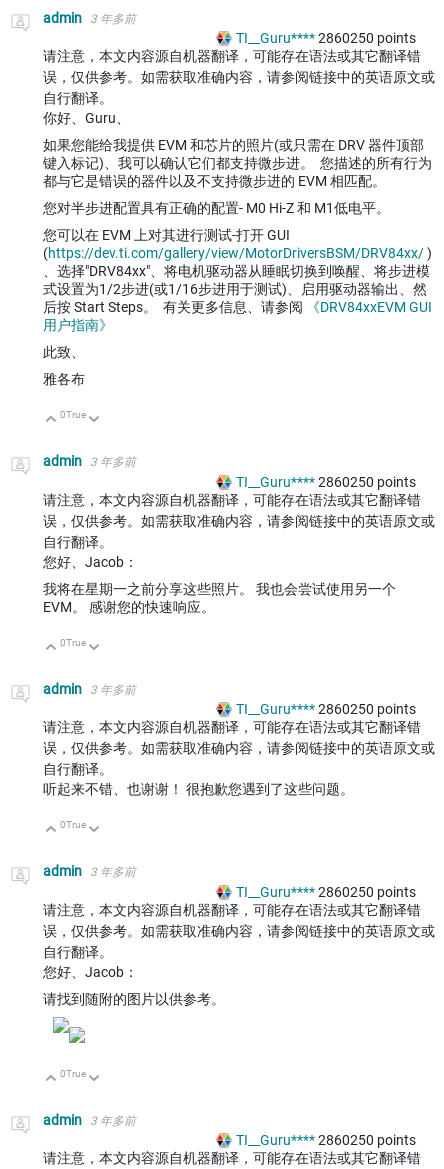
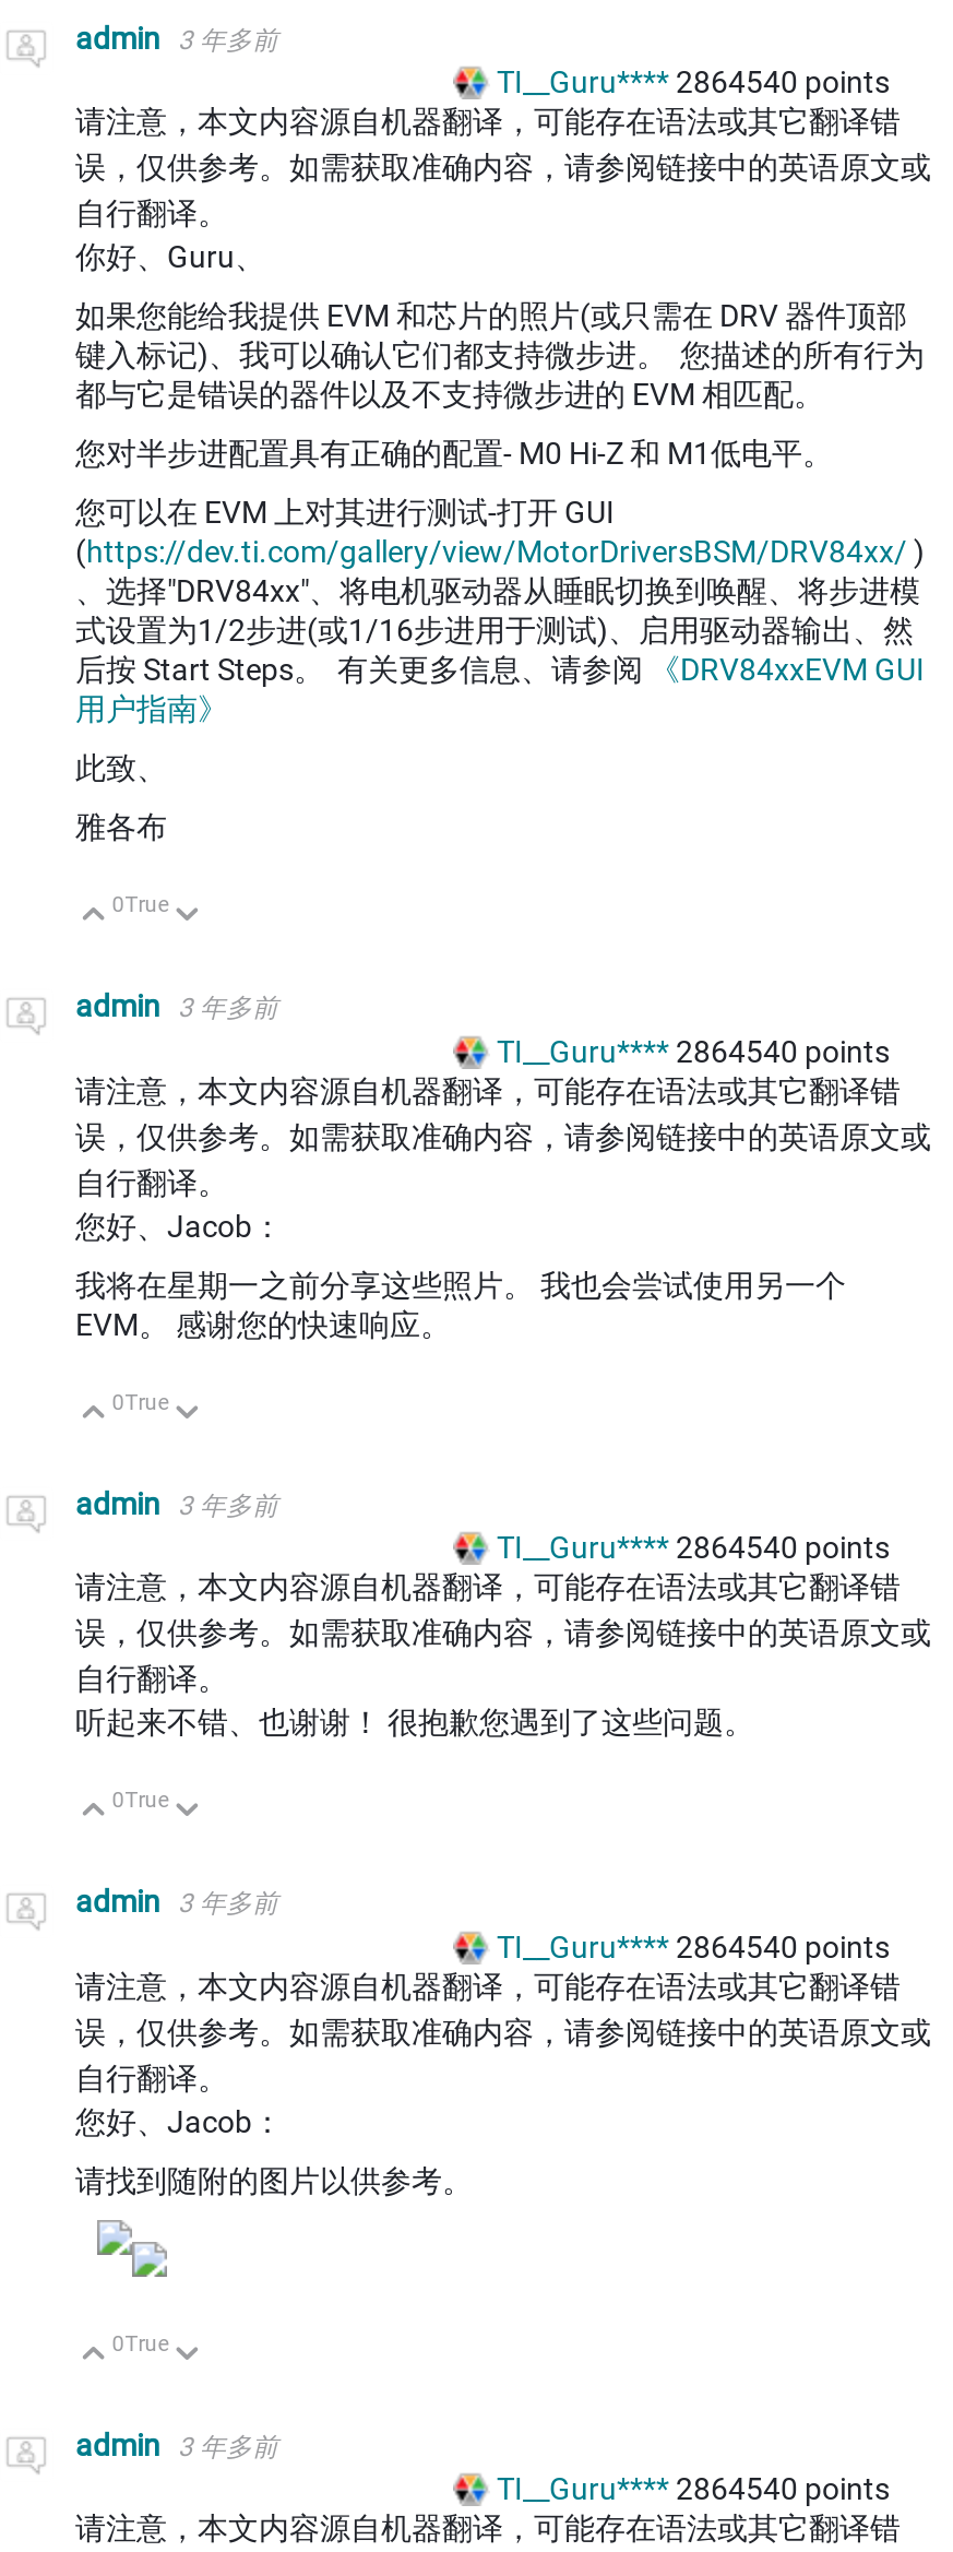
- TI__Guru**** 2860250 points
+ TI__Guru**** 2864540 points

- TI__Guru**** 2860250 points
+ TI__Guru**** 2864540 points

- TI__Guru**** 2860250 points
+ TI__Guru**** 2864540 points

- TI__Guru**** 2860250 points
+ TI__Guru**** 2864540 points

- TI__Guru**** 2860250 points
+ TI__Guru**** 2864540 points
